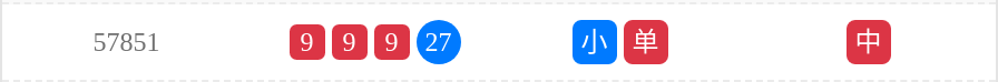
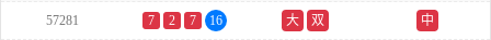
- 57851
- 9
- 9
- 9
- 27
- 小
- 单
+ 57281
+ 7
+ 2
+ 7
+ 16
+ 大
+ 双
